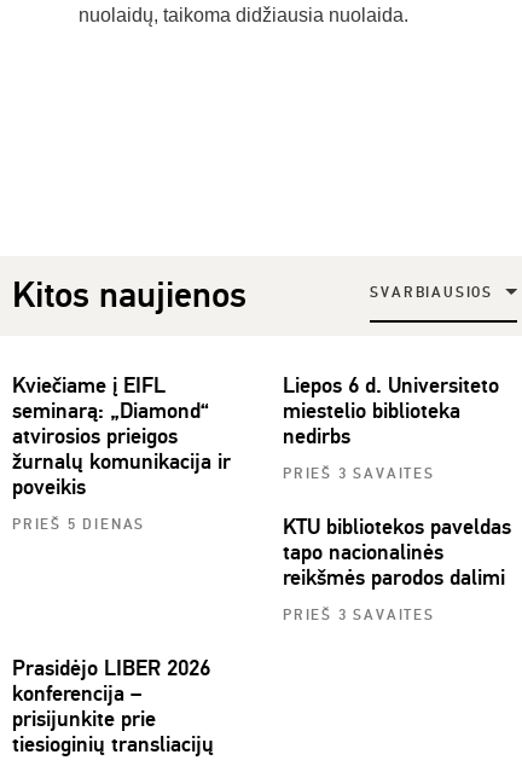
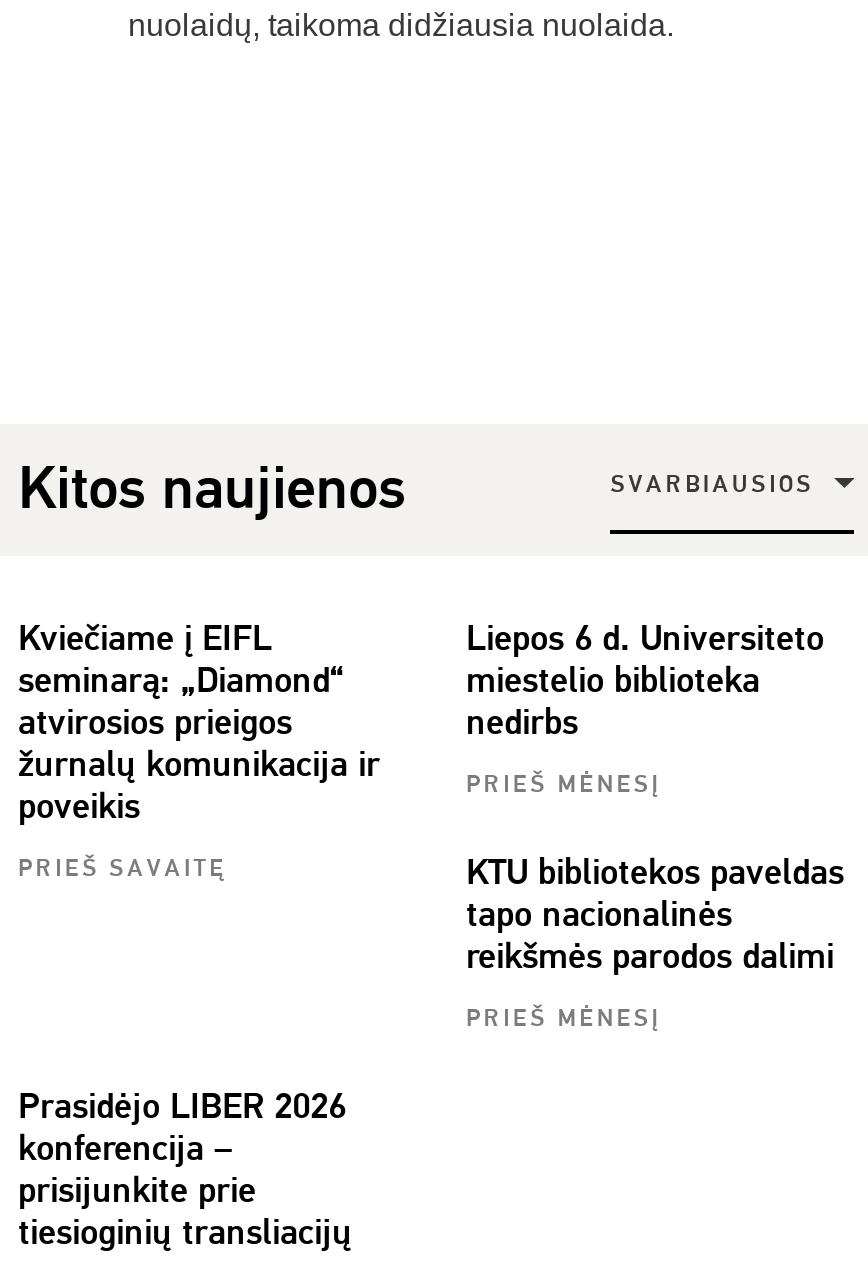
- PRIEŠ 3 SAVAITES
+ PRIEŠ MĖNESĮ

- PRIEŠ 5 DIENAS
+ PRIEŠ SAVAITĘ

- PRIEŠ 3 SAVAITES
+ PRIEŠ MĖNESĮ
